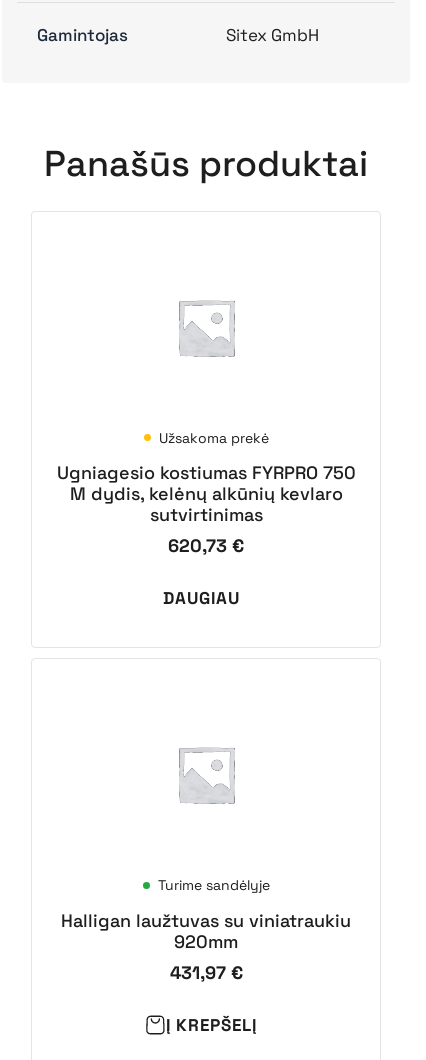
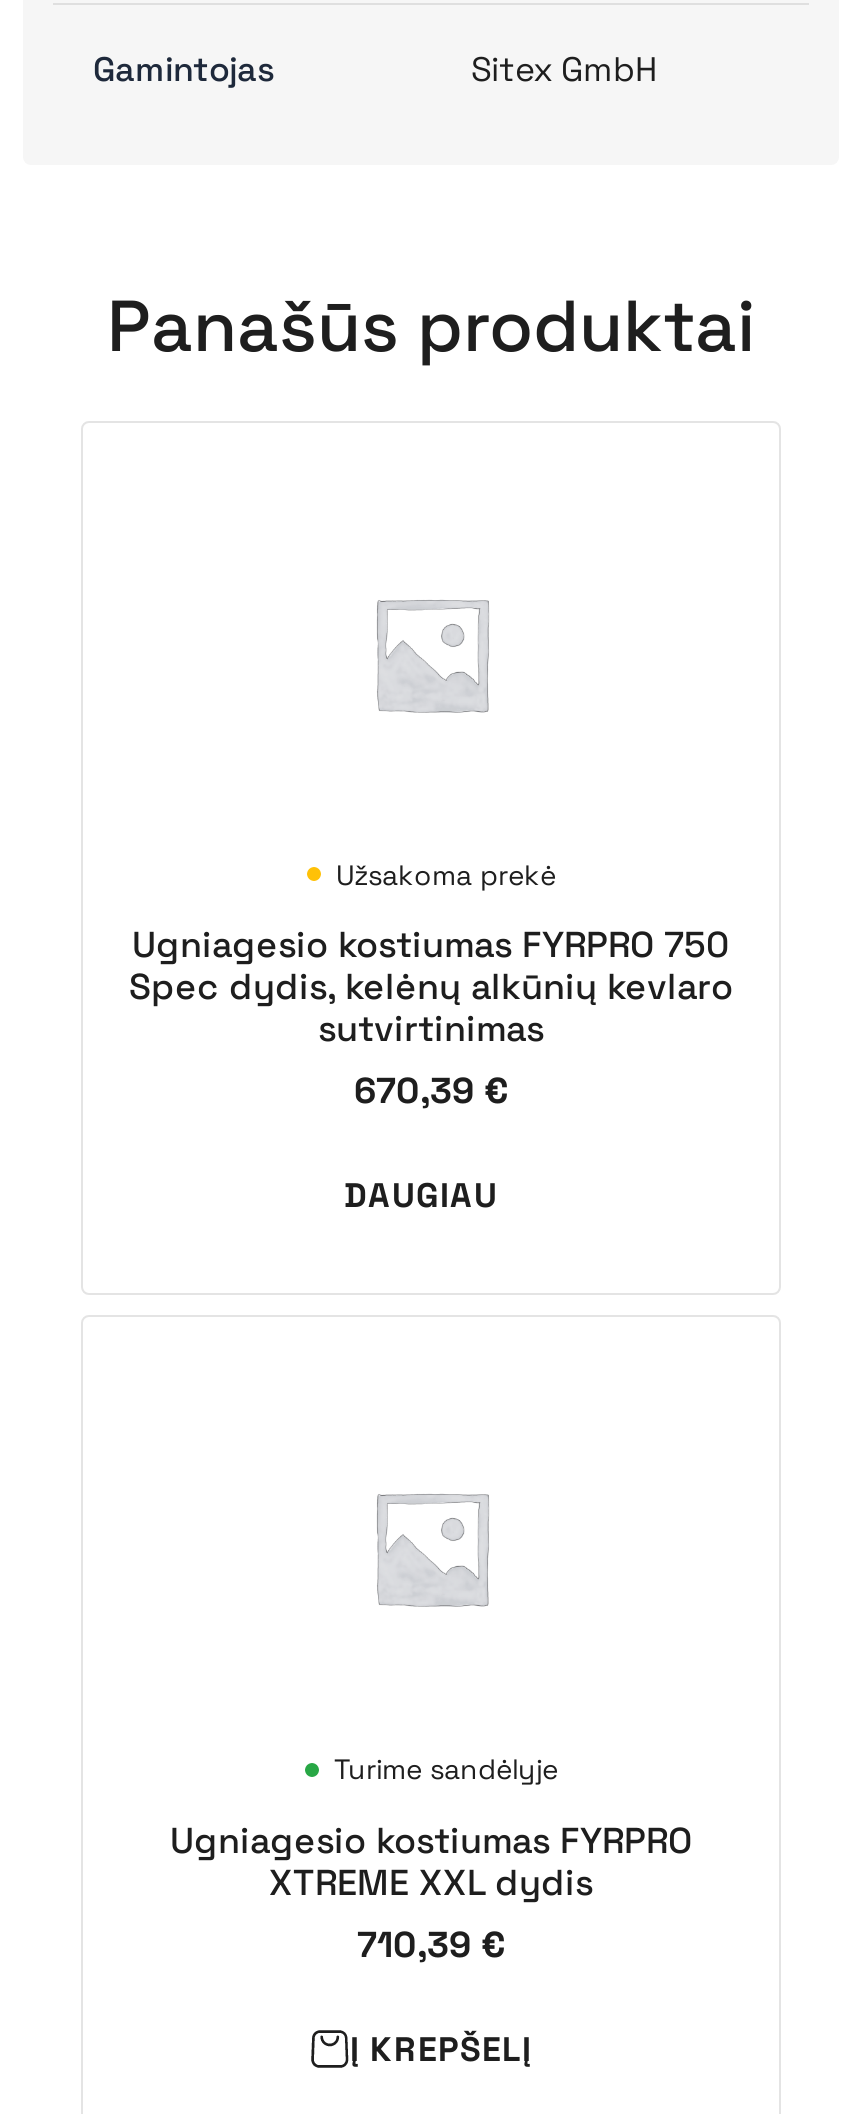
- M dydis, kelėnų alkūnių kevlaro
+ Spec dydis, kelėnų alkūnių kevlaro

- 620,73 €
+ 670,39 €

- Halligan laužtuvas su viniatraukiu
- 920mm
- 431,97 €
+ Ugniagesio kostiumas FYRPRO
+ XTREME XXL dydis
+ 710,39 €
